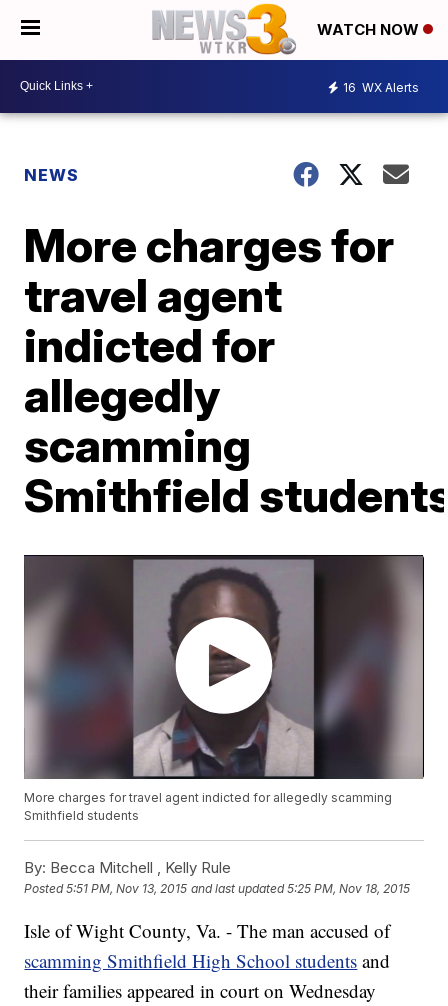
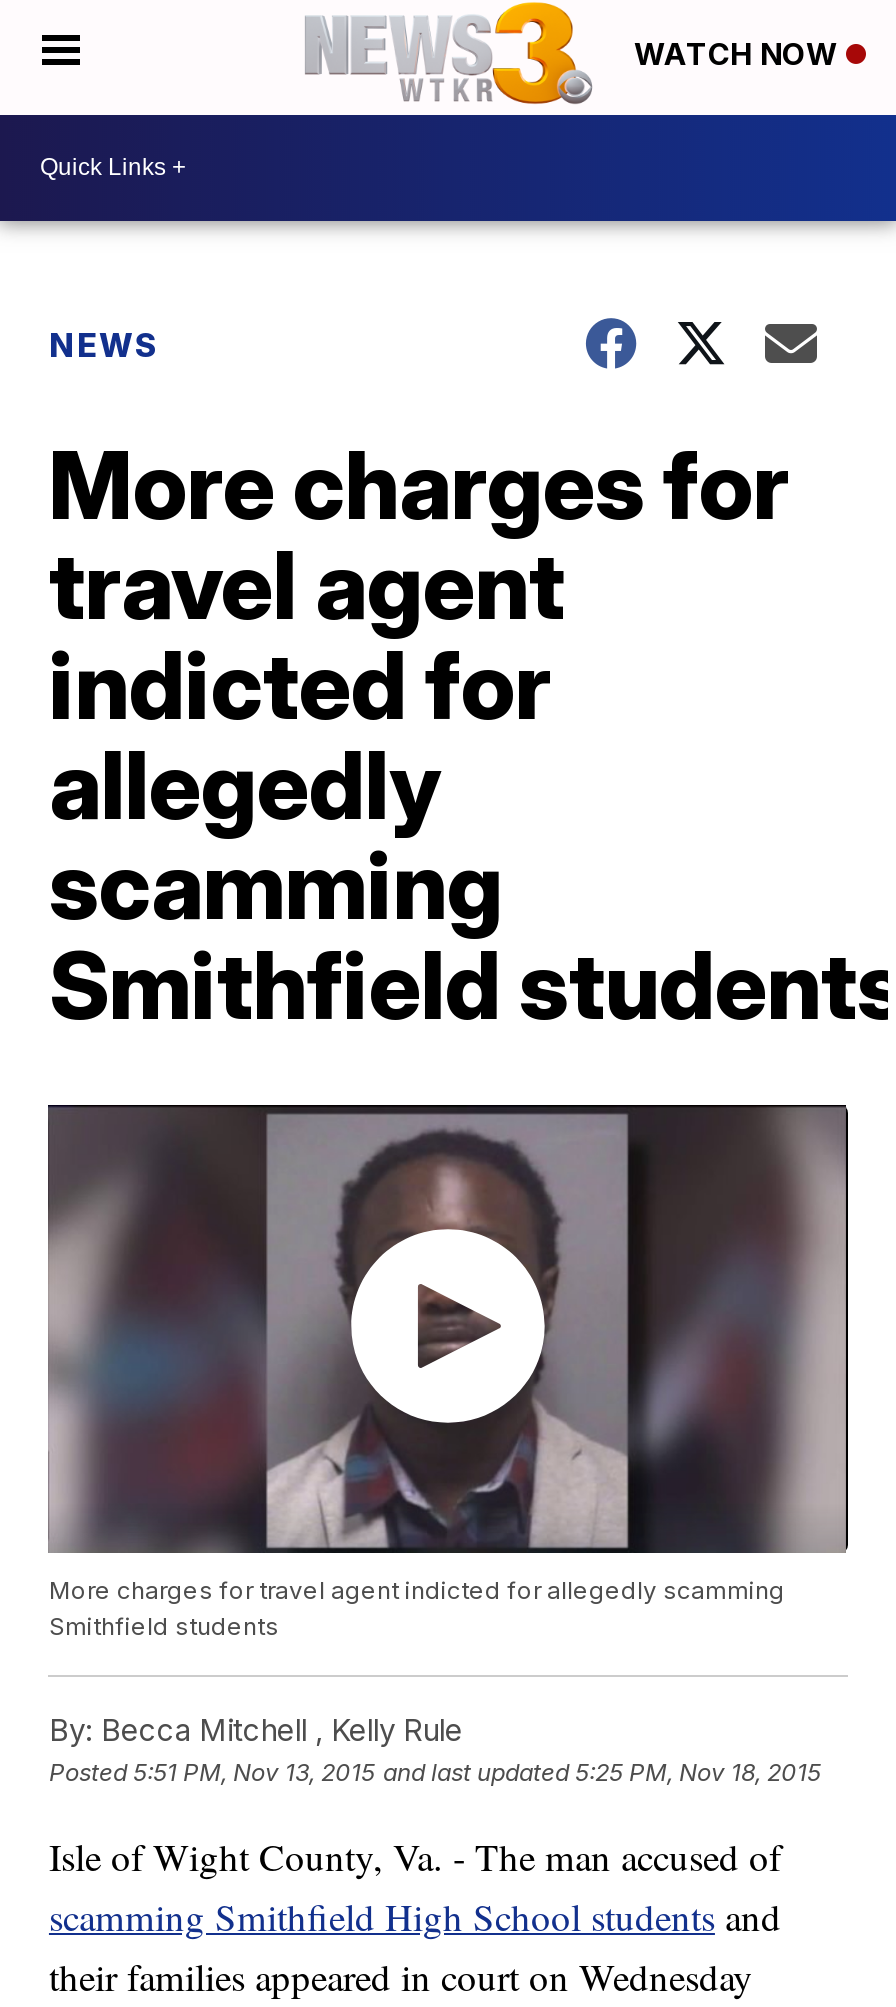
- 16 WX Alerts
